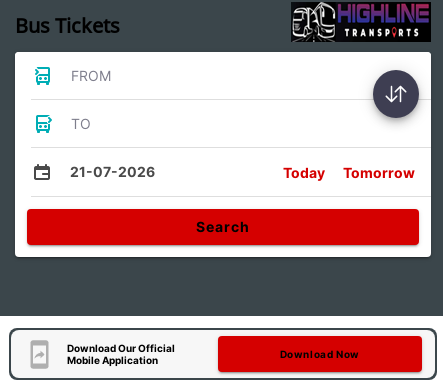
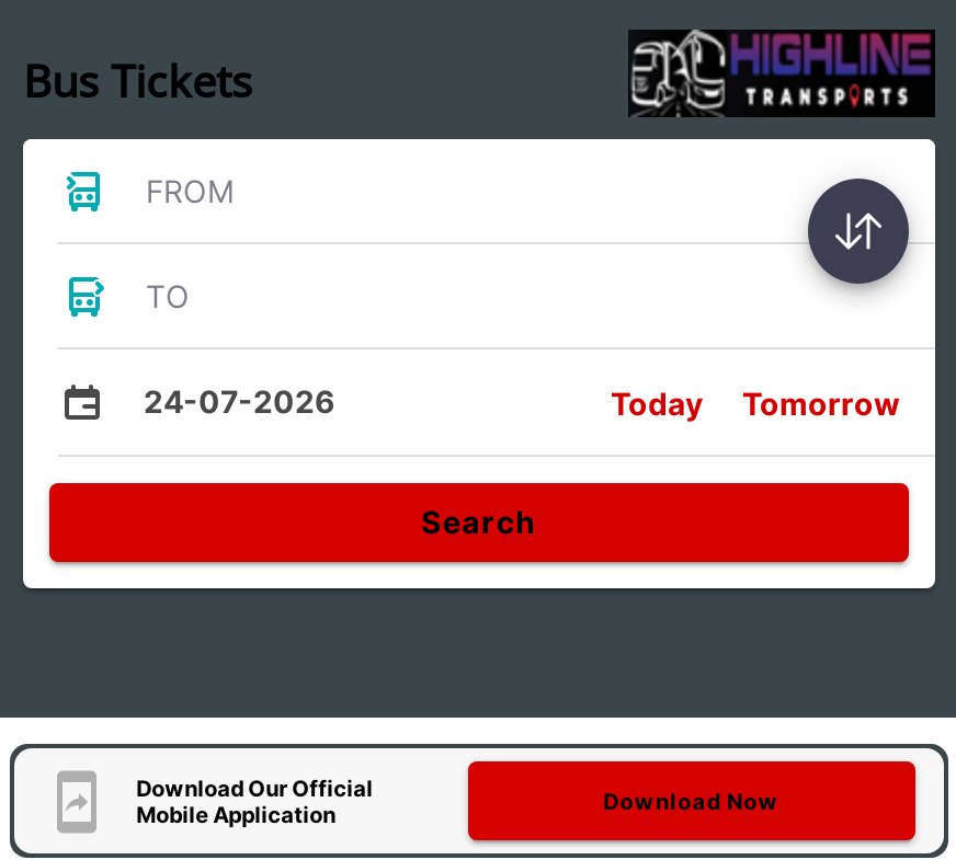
- 21-07-2026
+ 24-07-2026
